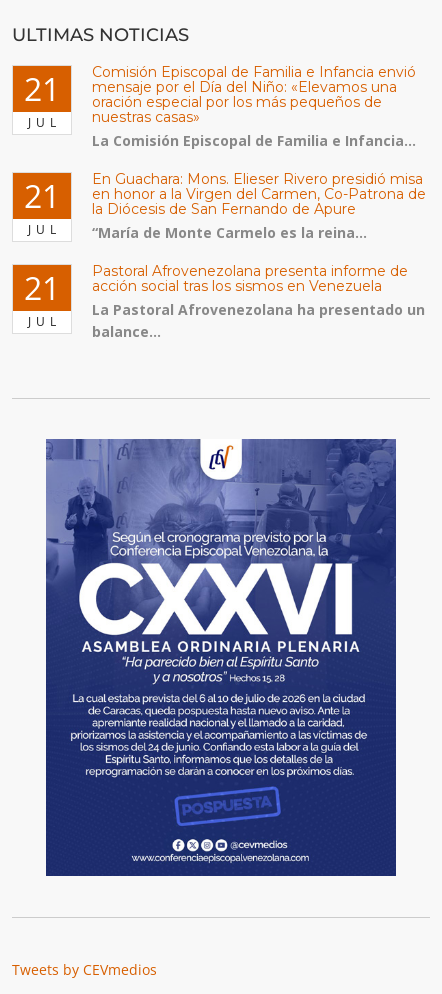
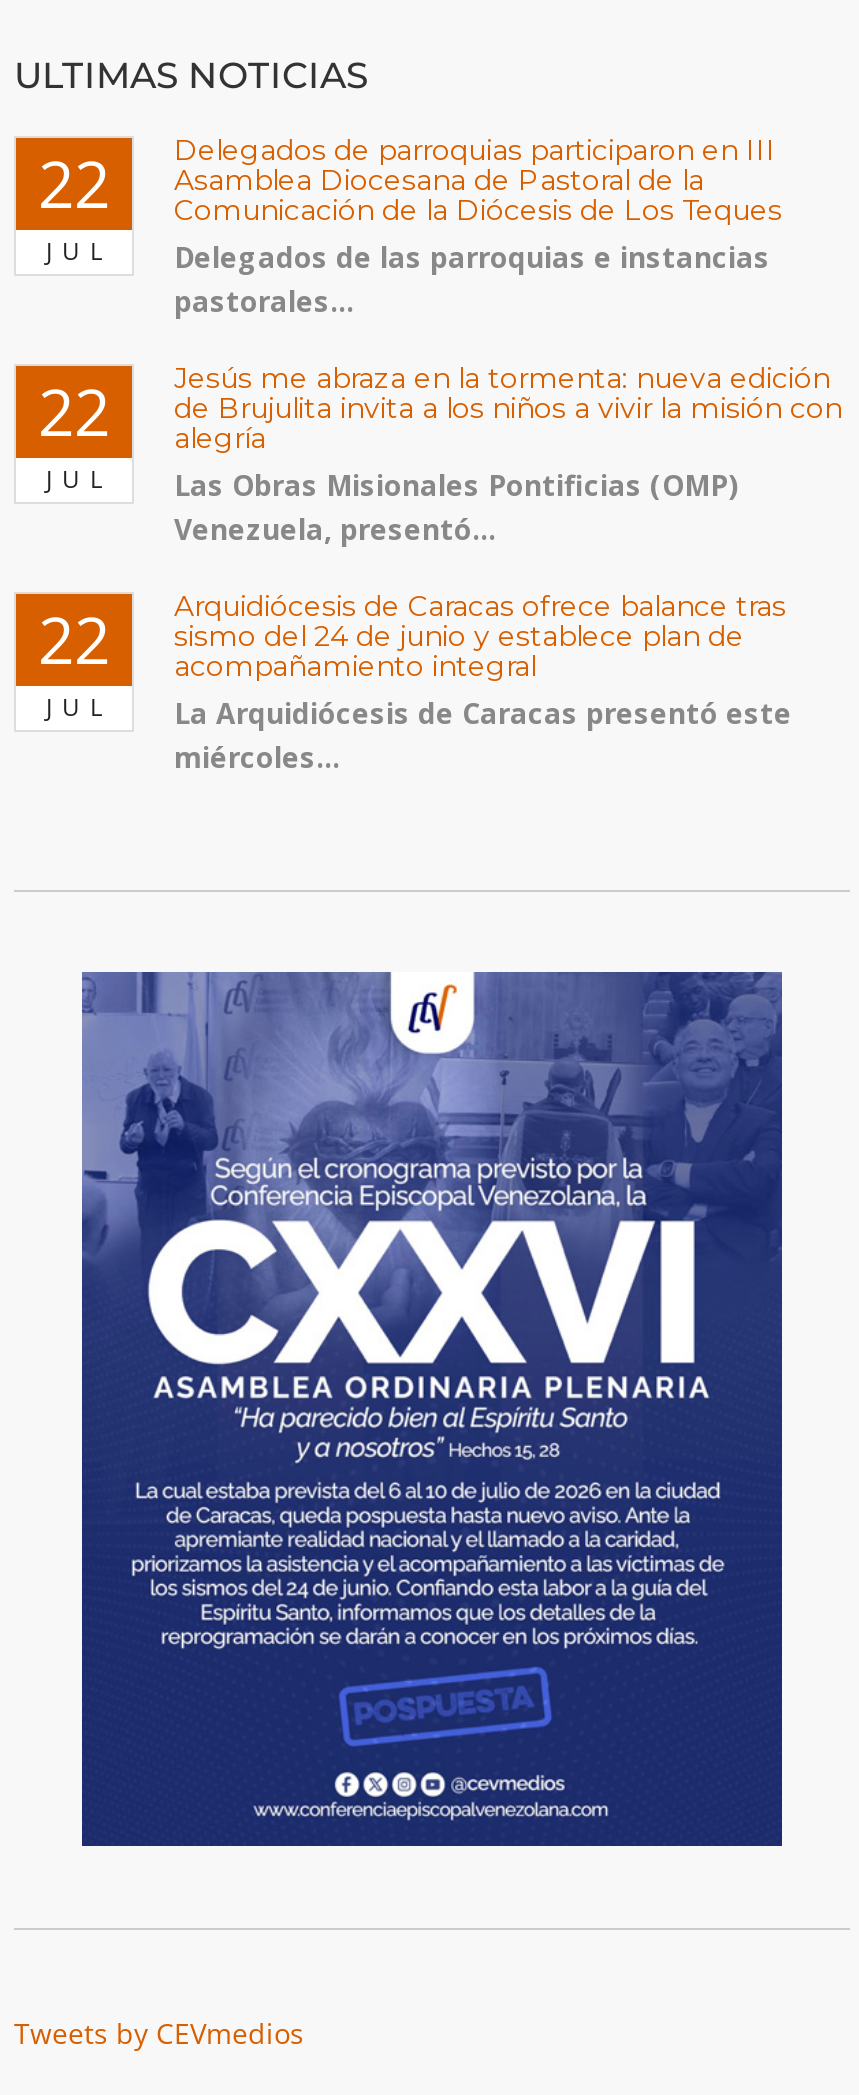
- 21
+ 22

- Comisión Episcopal de Familia e Infancia envió
- mensaje por el Día del Niño: «Elevamos una
- oración especial por los más pequeños de
- nuestras casas»
- La Comisión Episcopal de Familia e Infancia...
+ Delegados de parroquias participaron en III
+ Asamblea Diocesana de Pastoral de la
+ Comunicación de la Diócesis de Los Teques
+ Delegados de las parroquias e instancias
+ pastorales...

- 21
+ 22

- En Guachara: Mons. Elieser Rivero presidió misa
- en honor a la Virgen del Carmen, Co-Patrona de
- la Diócesis de San Fernando de Apure
- “María de Monte Carmelo es la reina...
+ Jesús me abraza en la tormenta: nueva edición
+ de Brujulita invita a los niños a vivir la misión con
+ alegría
+ Las Obras Misionales Pontificias (OMP)
+ Venezuela, presentó...

- 21
+ 22

- Pastoral Afrovenezolana presenta informe de
- acción social tras los sismos en Venezuela
- La Pastoral Afrovenezolana ha presentado un
- balance...
+ Arquidiócesis de Caracas ofrece balance tras
+ sismo del 24 de junio y establece plan de
+ acompañamiento integral
+ La Arquidiócesis de Caracas presentó este
+ miércoles...
